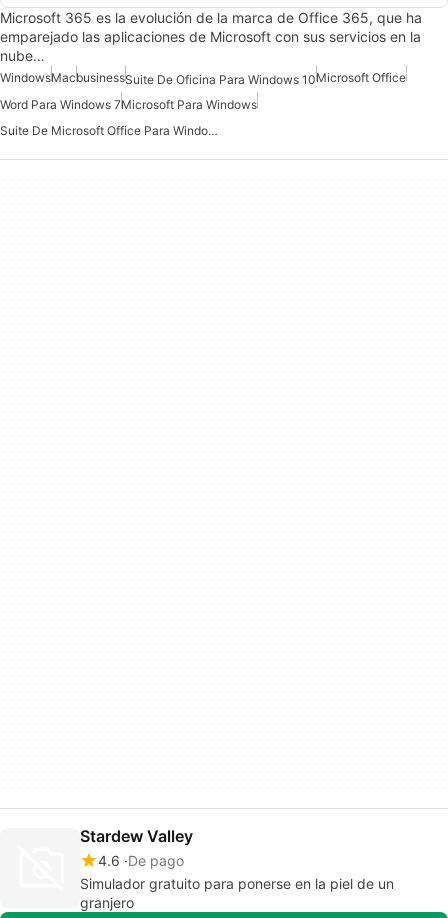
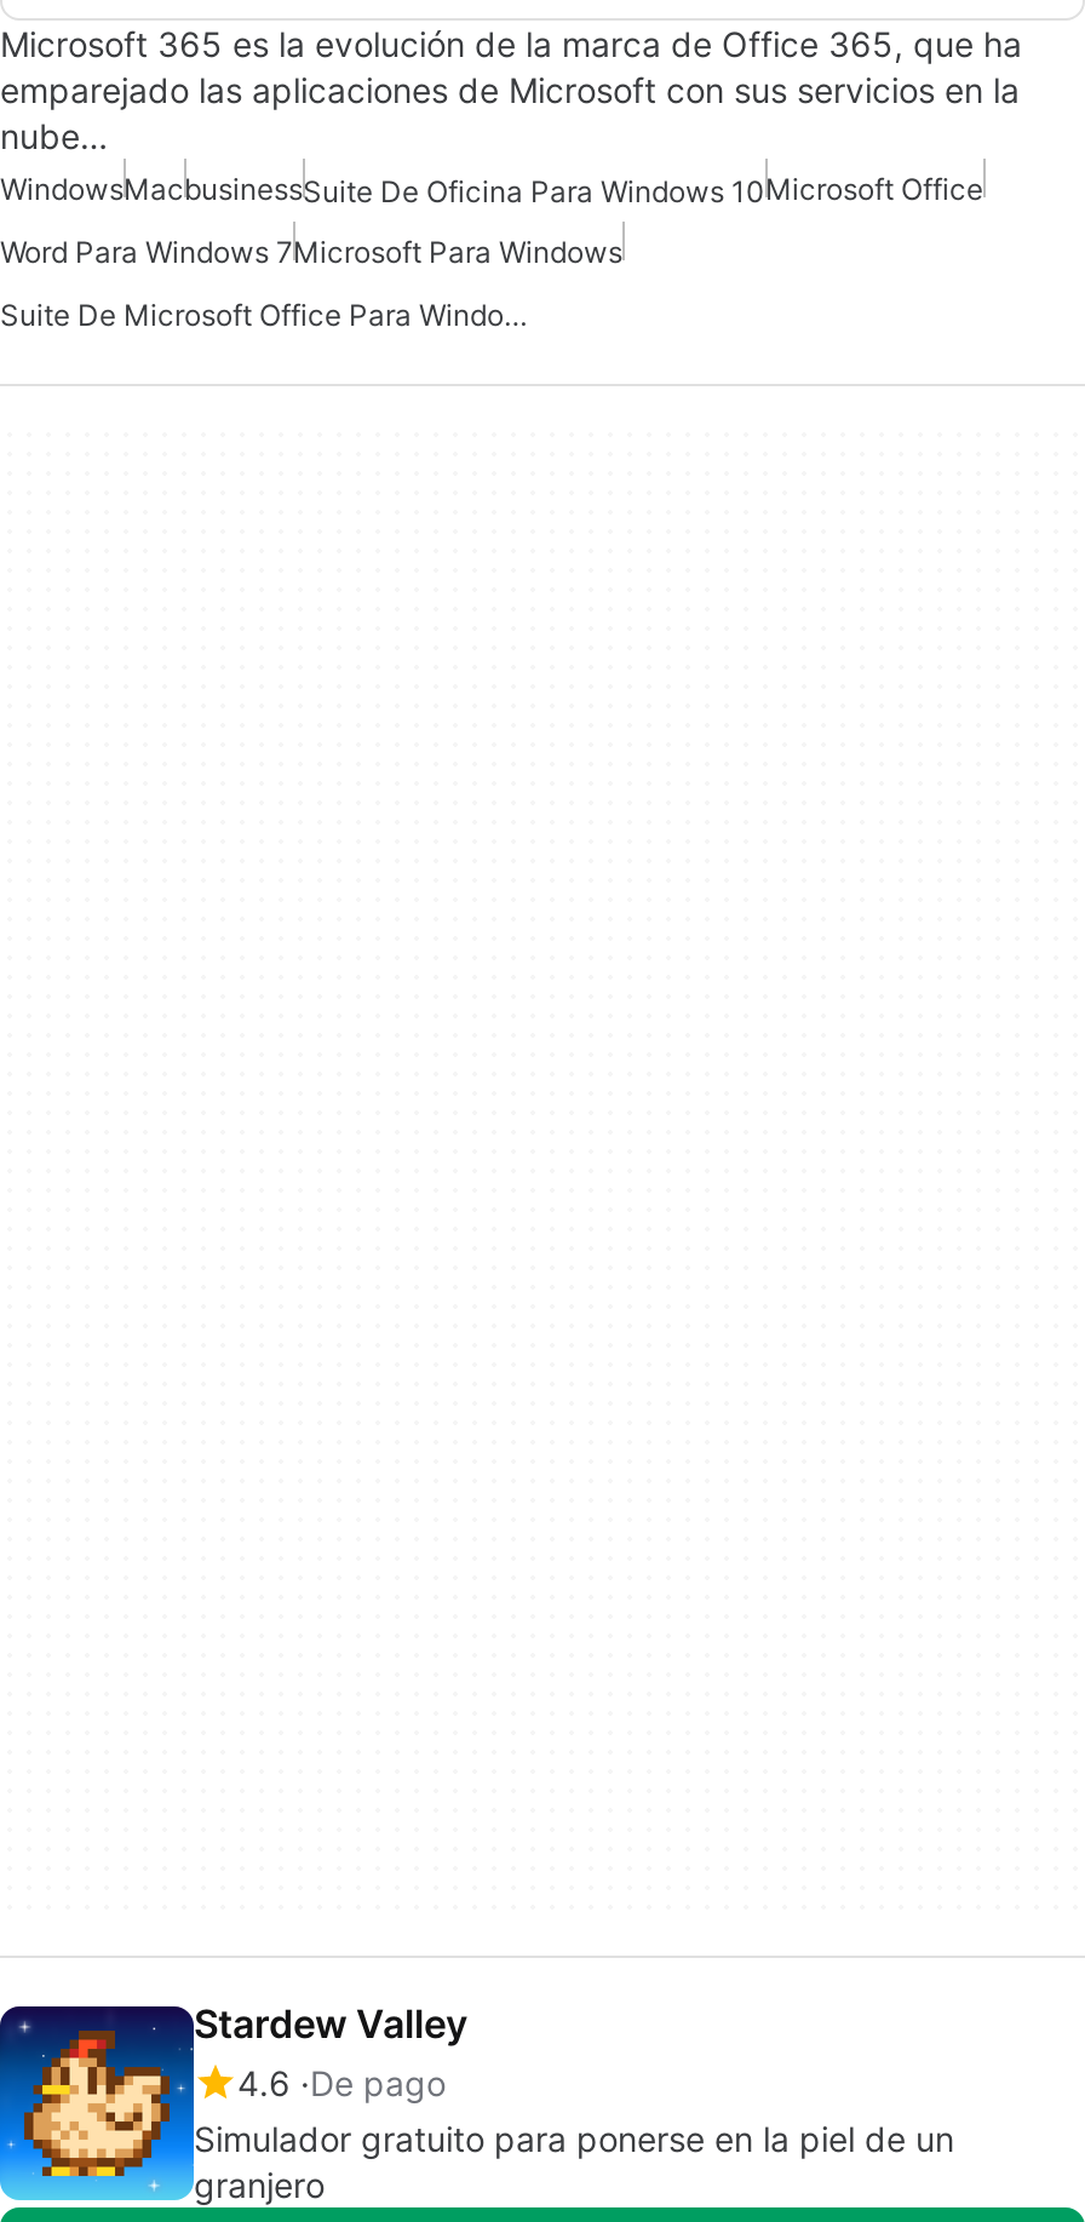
+ [image]
